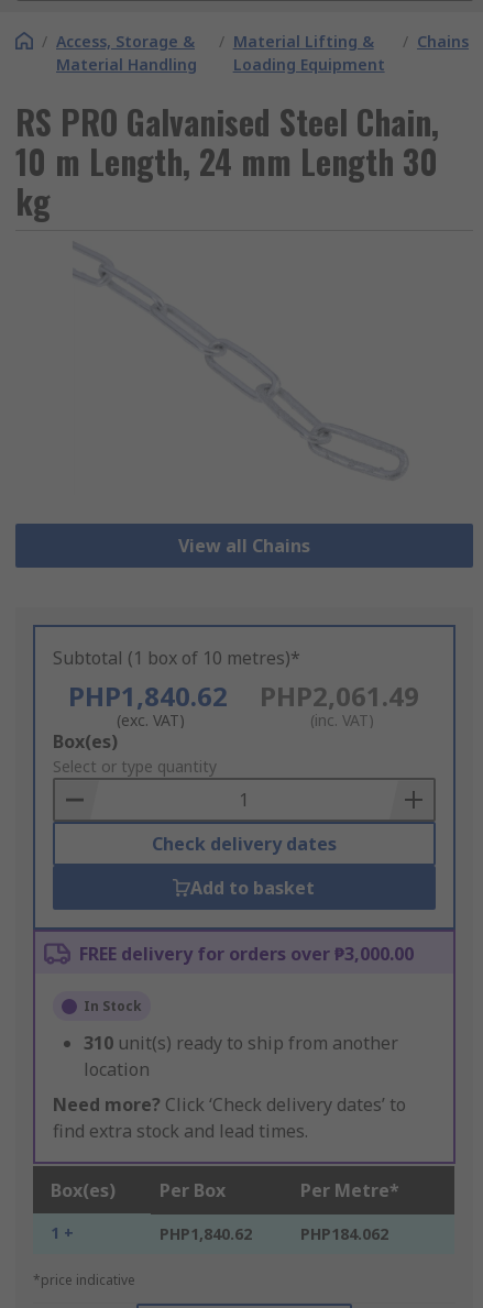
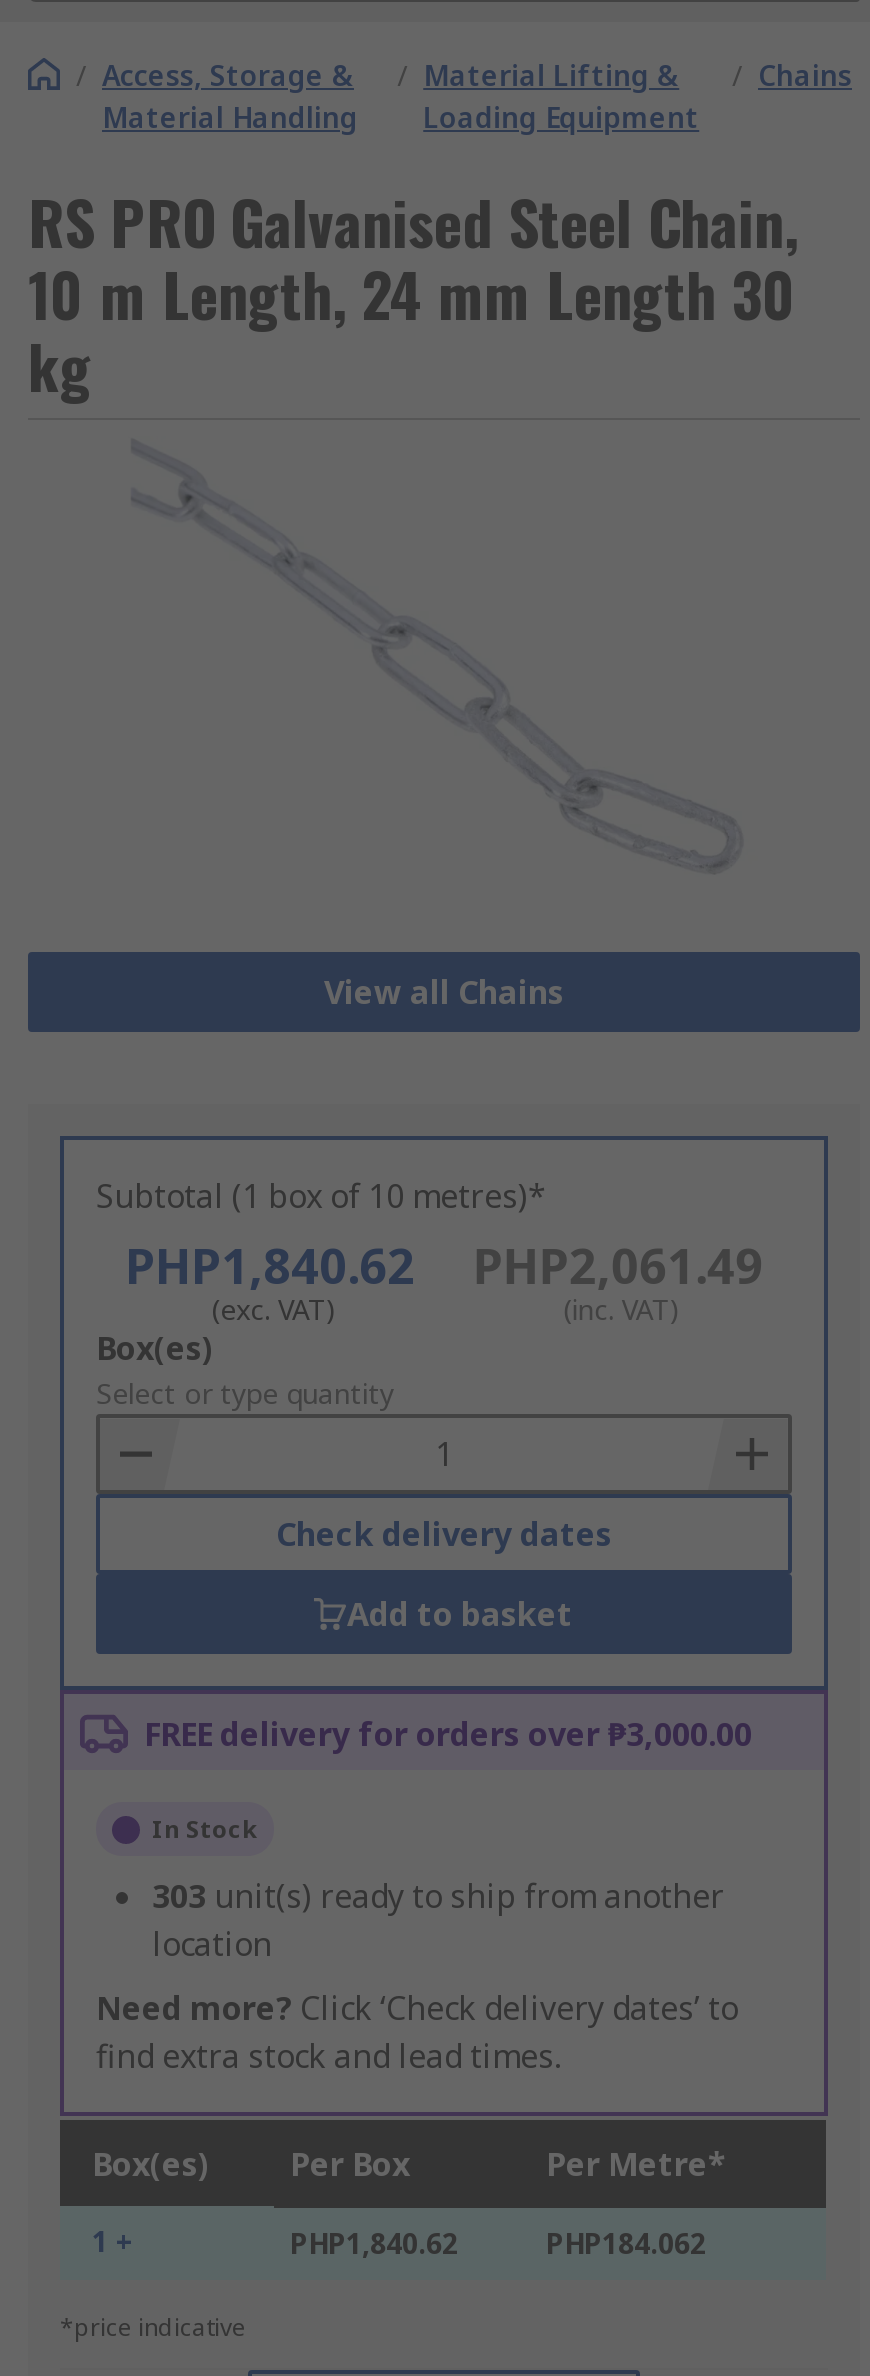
- 310 unit(s) ready to ship from another
+ 303 unit(s) ready to ship from another
